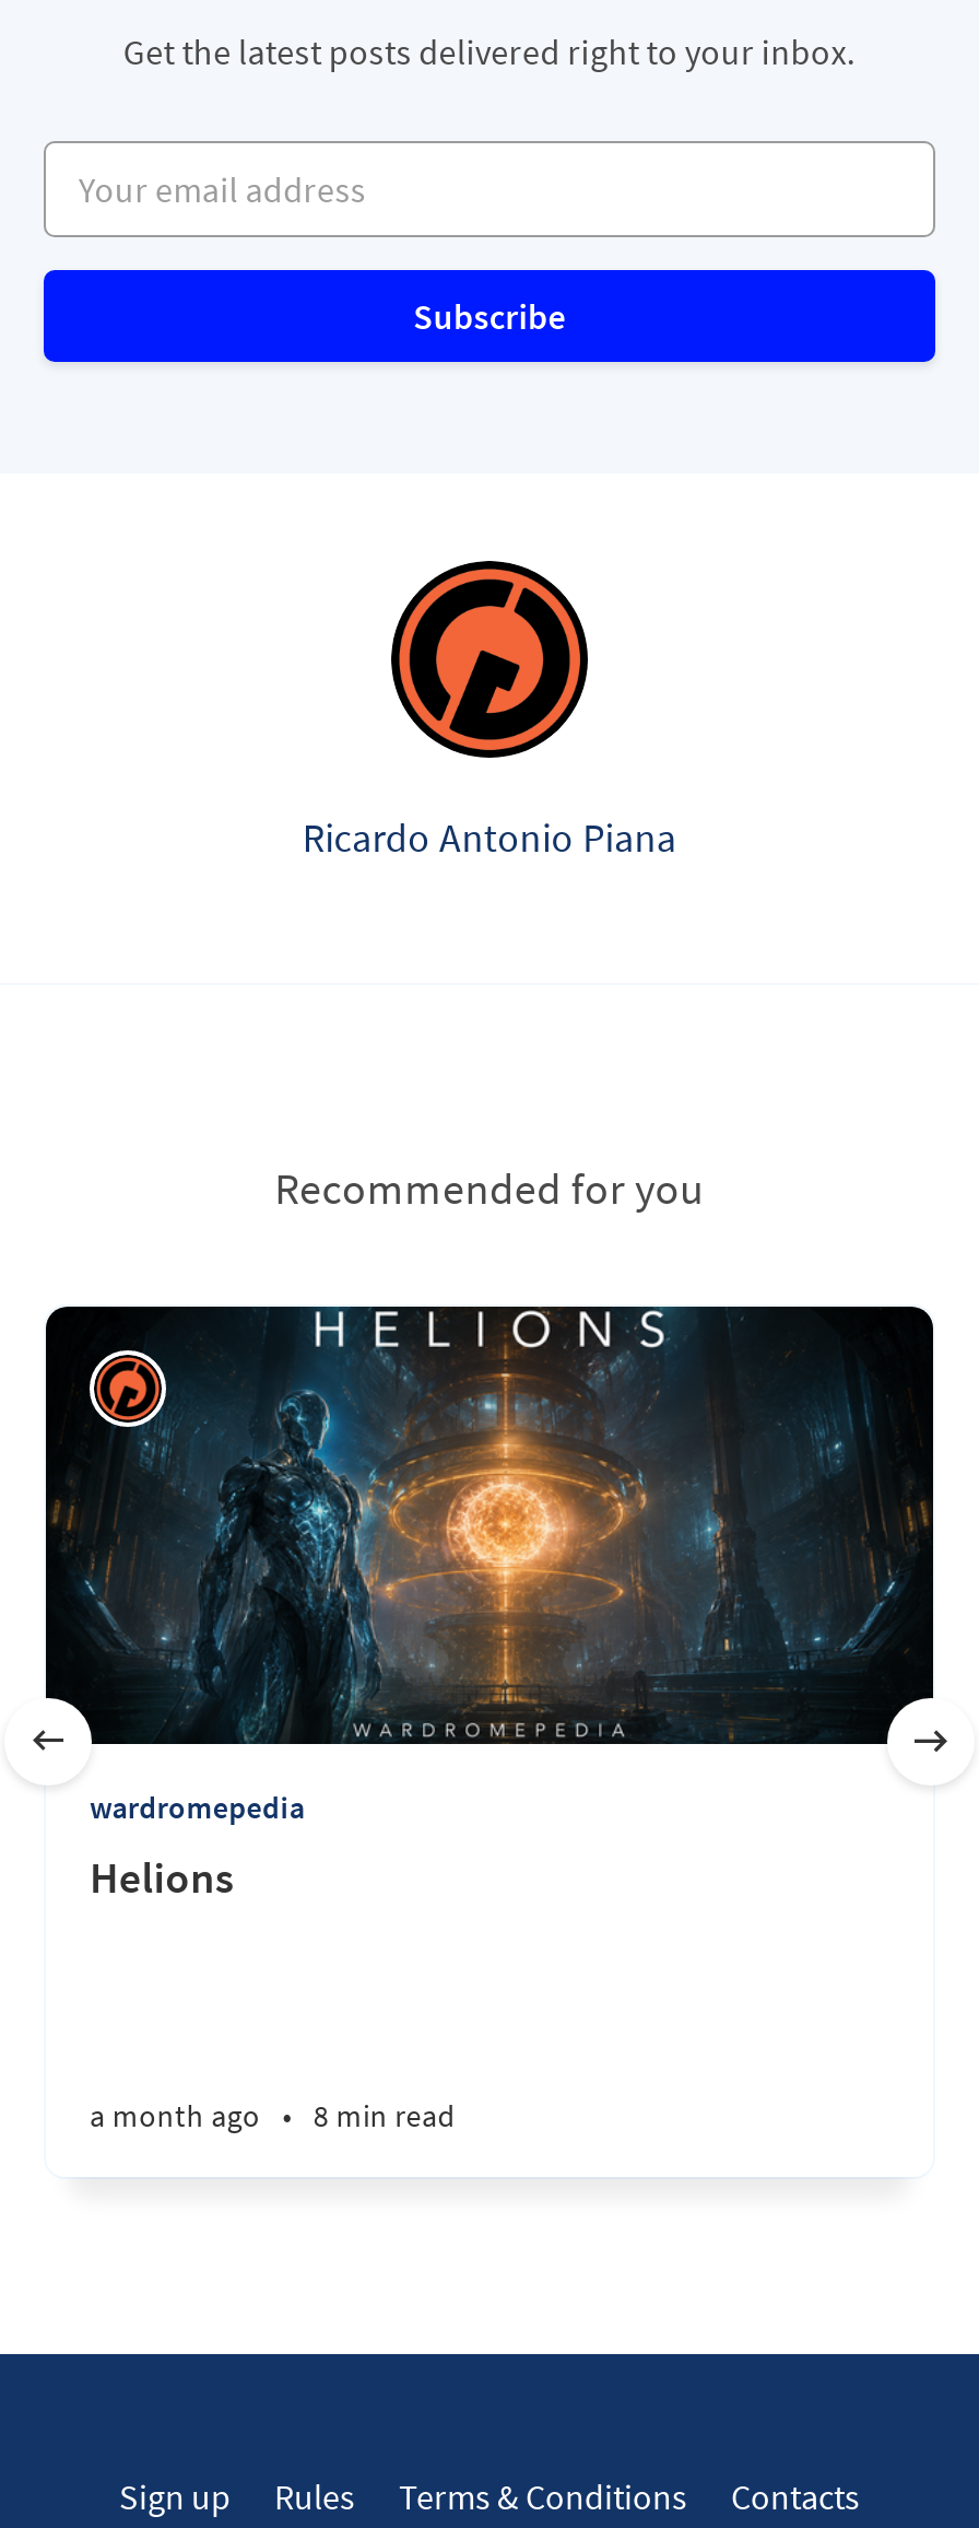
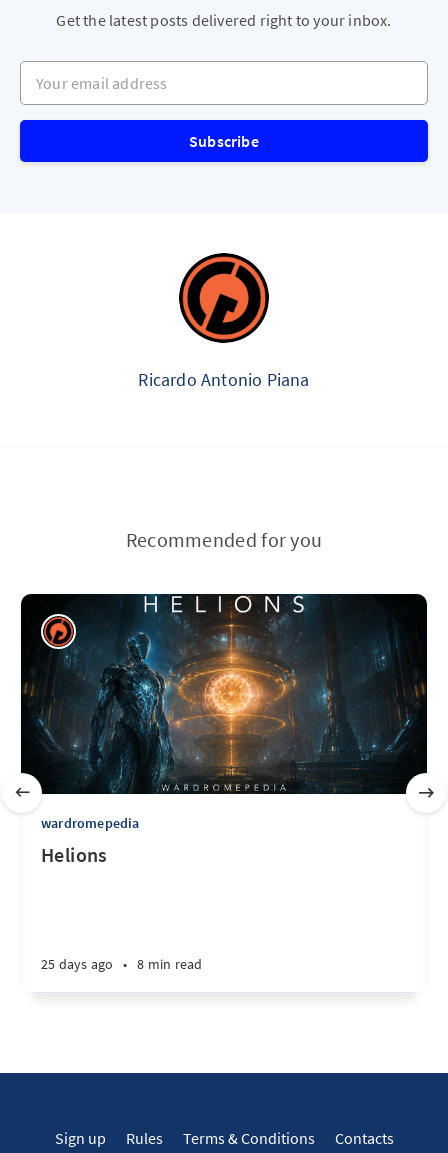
- a month ago • 8 min read
+ 25 days ago • 8 min read
